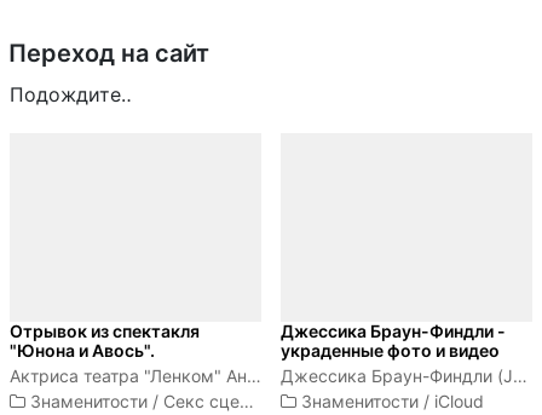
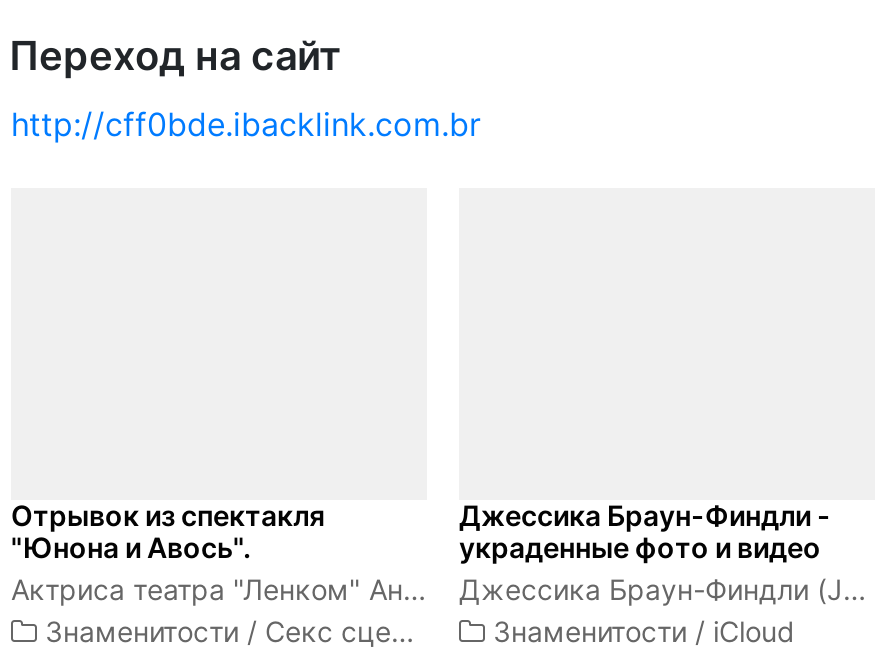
- Подождите
+ http://cff0bde.ibacklink.com.br
